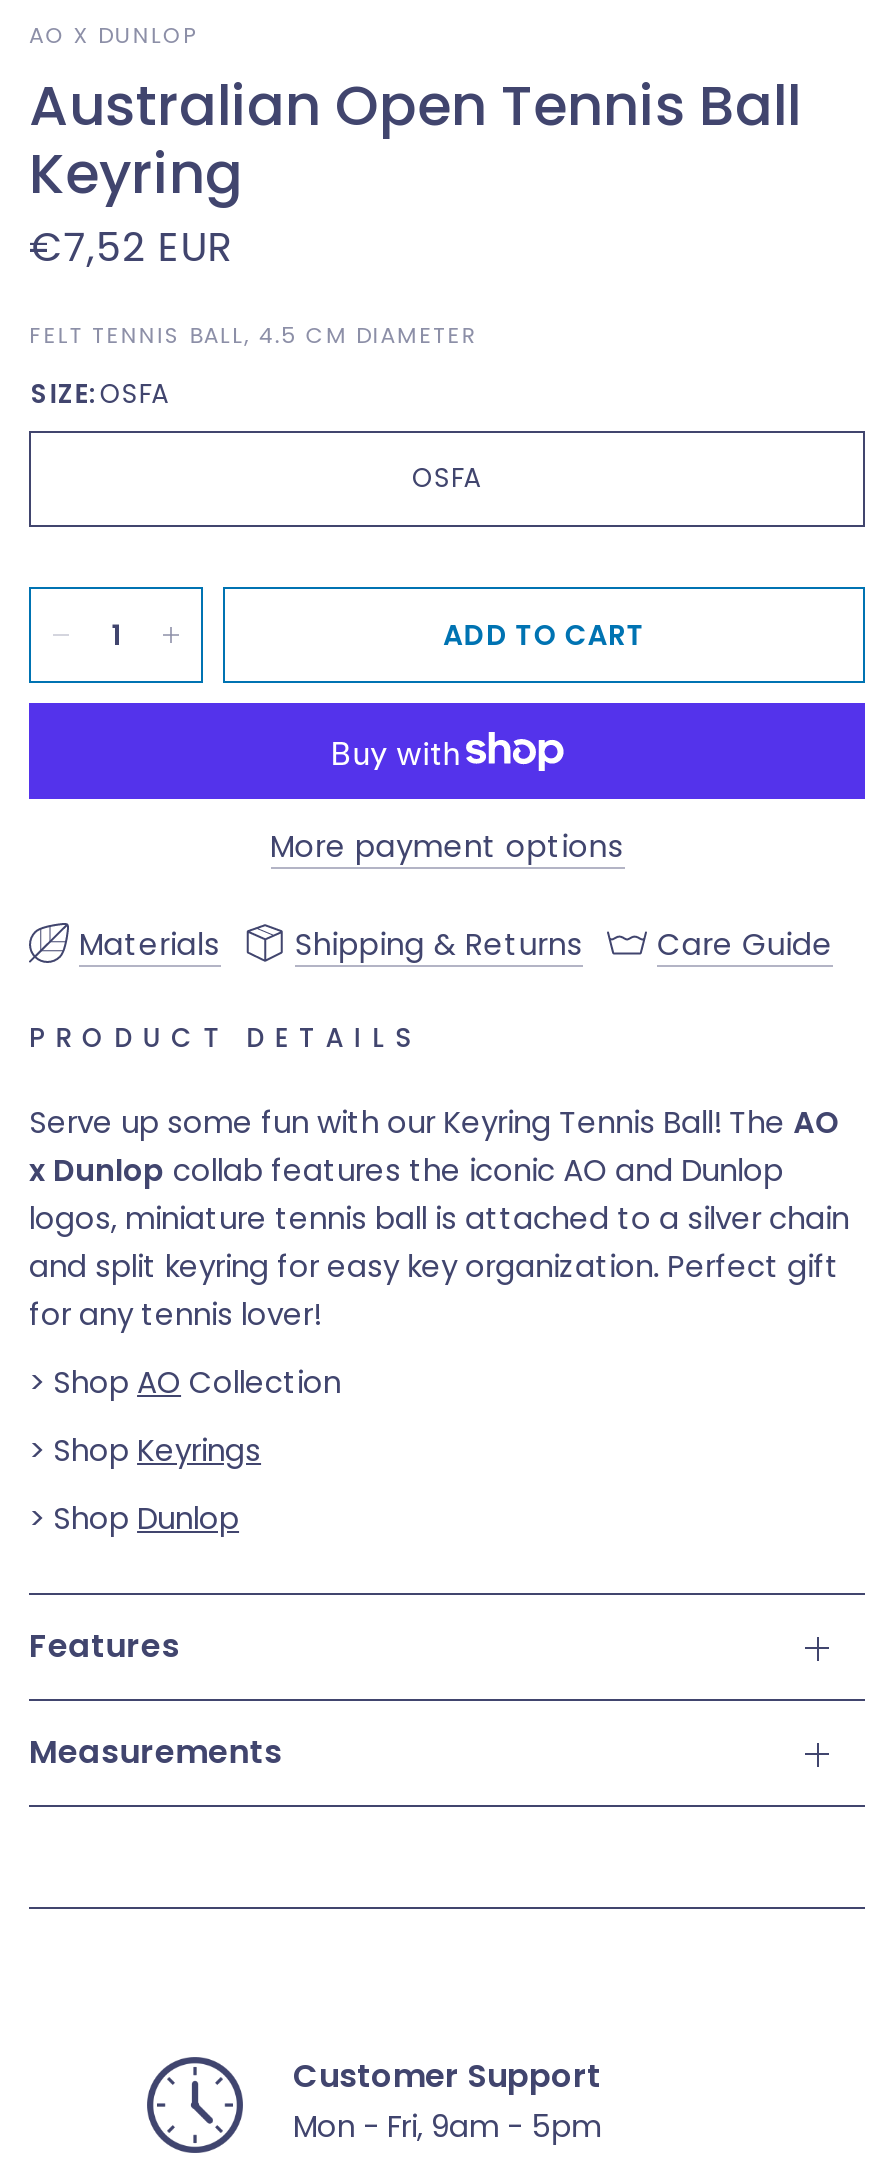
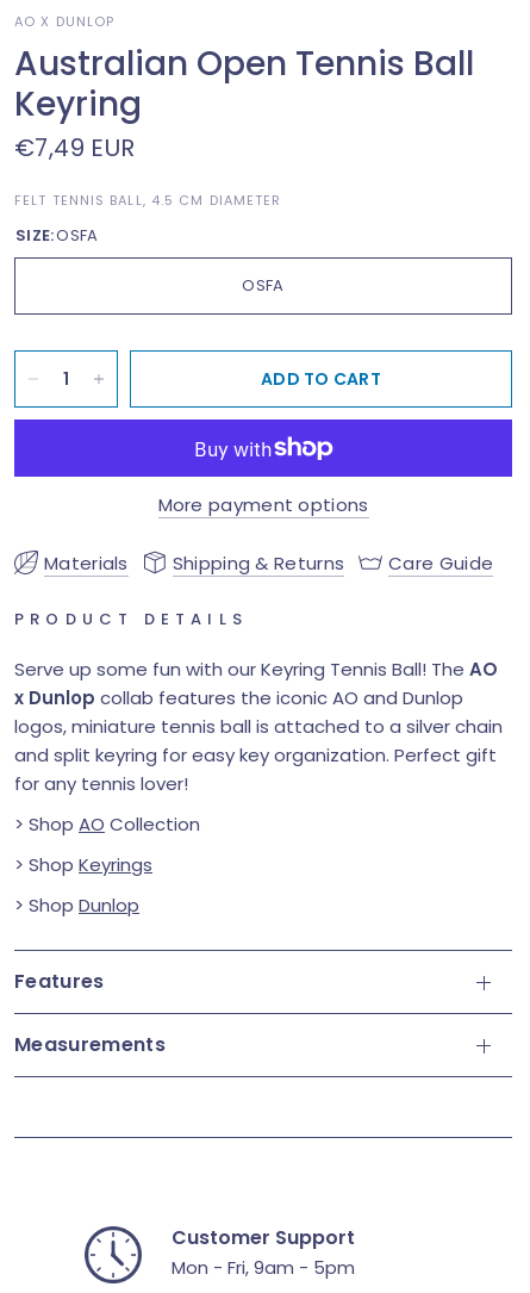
- €7,52 EUR
+ €7,49 EUR
